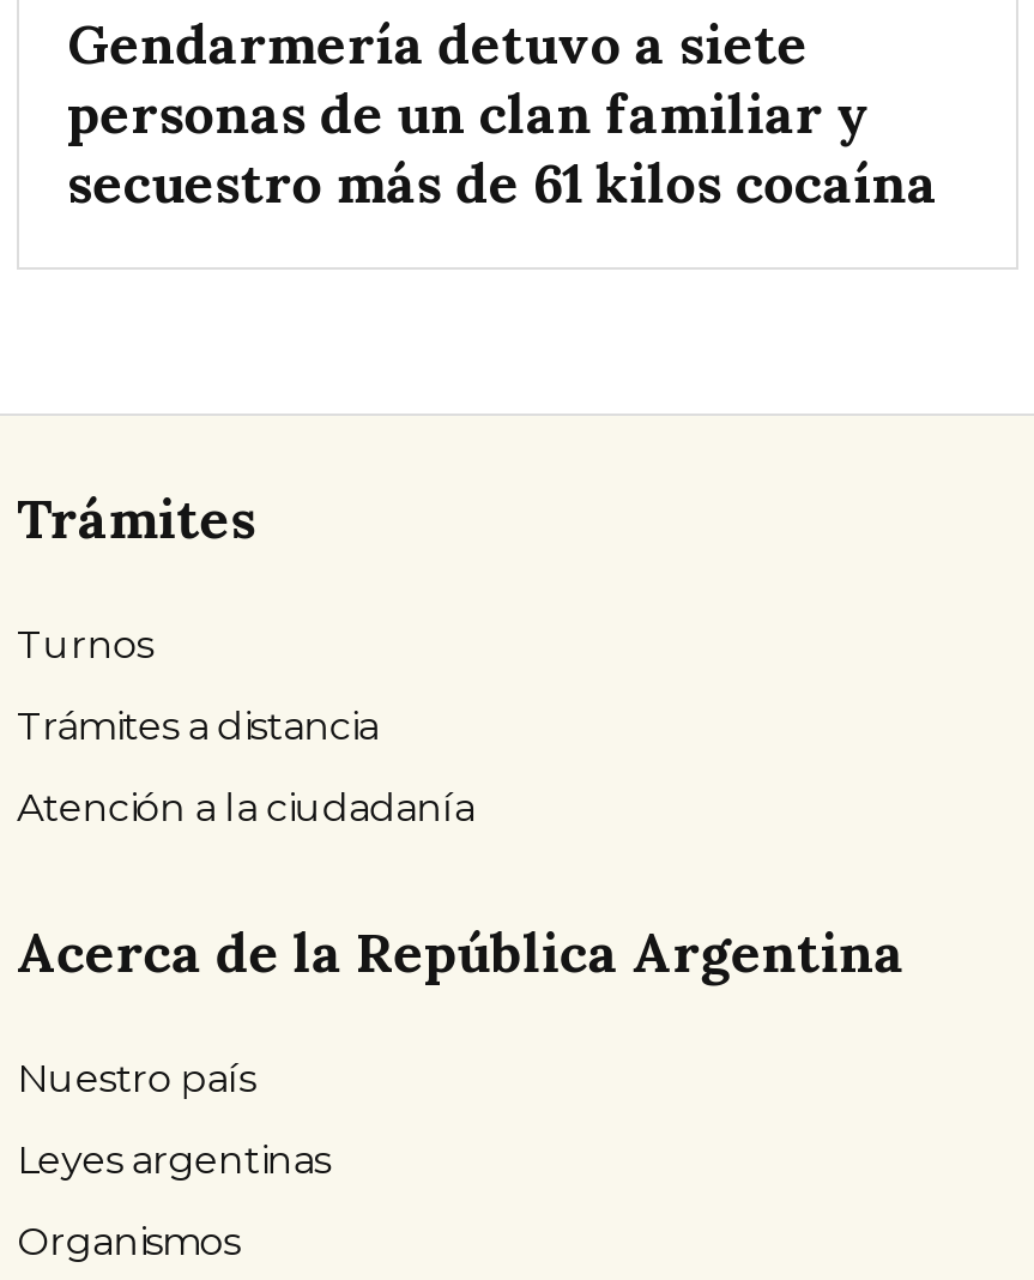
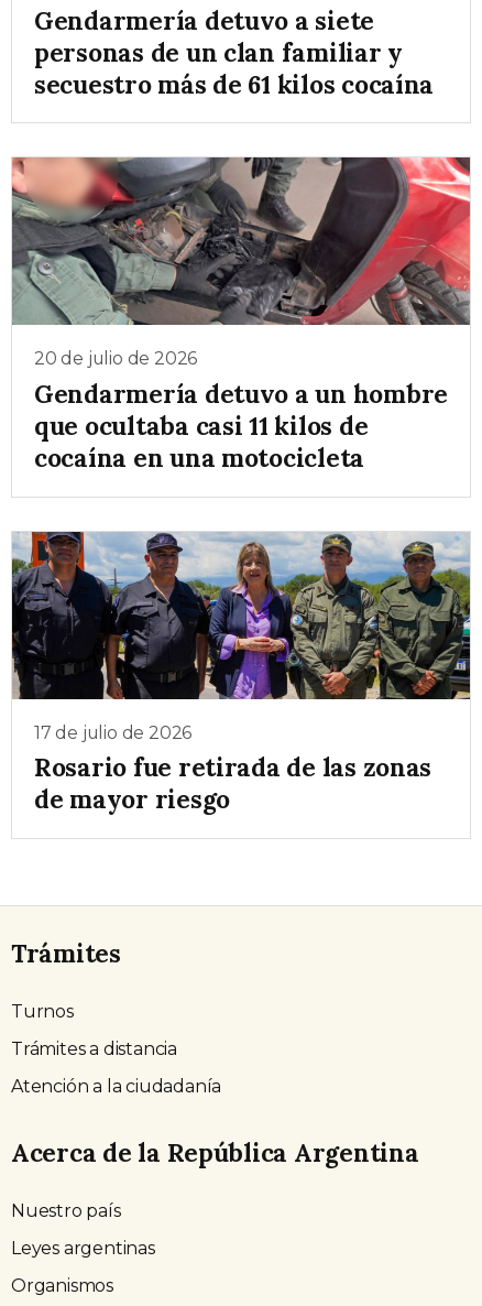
+ [image]
+ 20 de julio de 2026
+ Gendarmería detuvo a un hombre
+ que ocultaba casi 11 kilos de
+ cocaína en una motocicleta

+ [image]
+ 17 de julio de 2026
+ Rosario fue retirada de las zonas
+ de mayor riesgo
